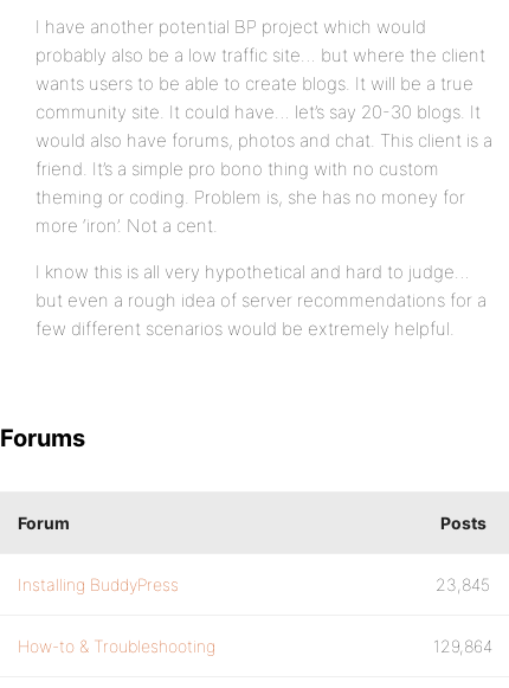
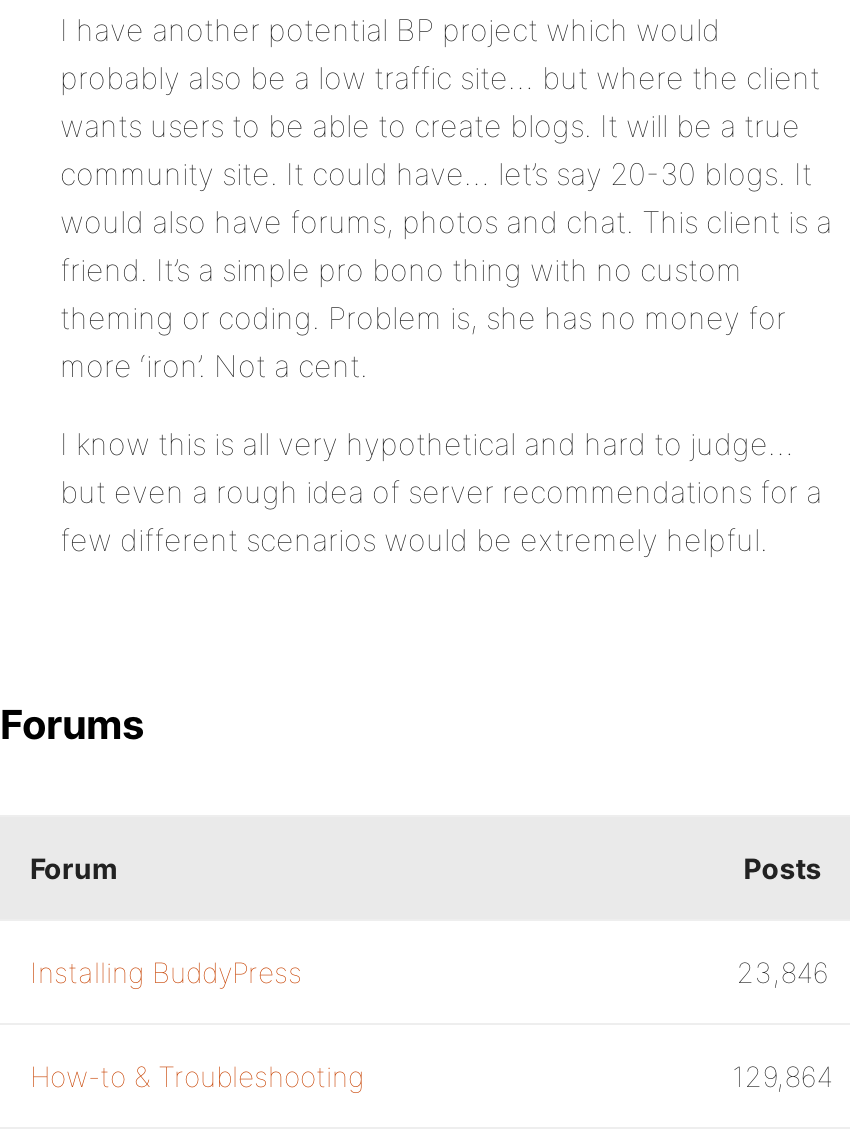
- 23,845
+ 23,846
